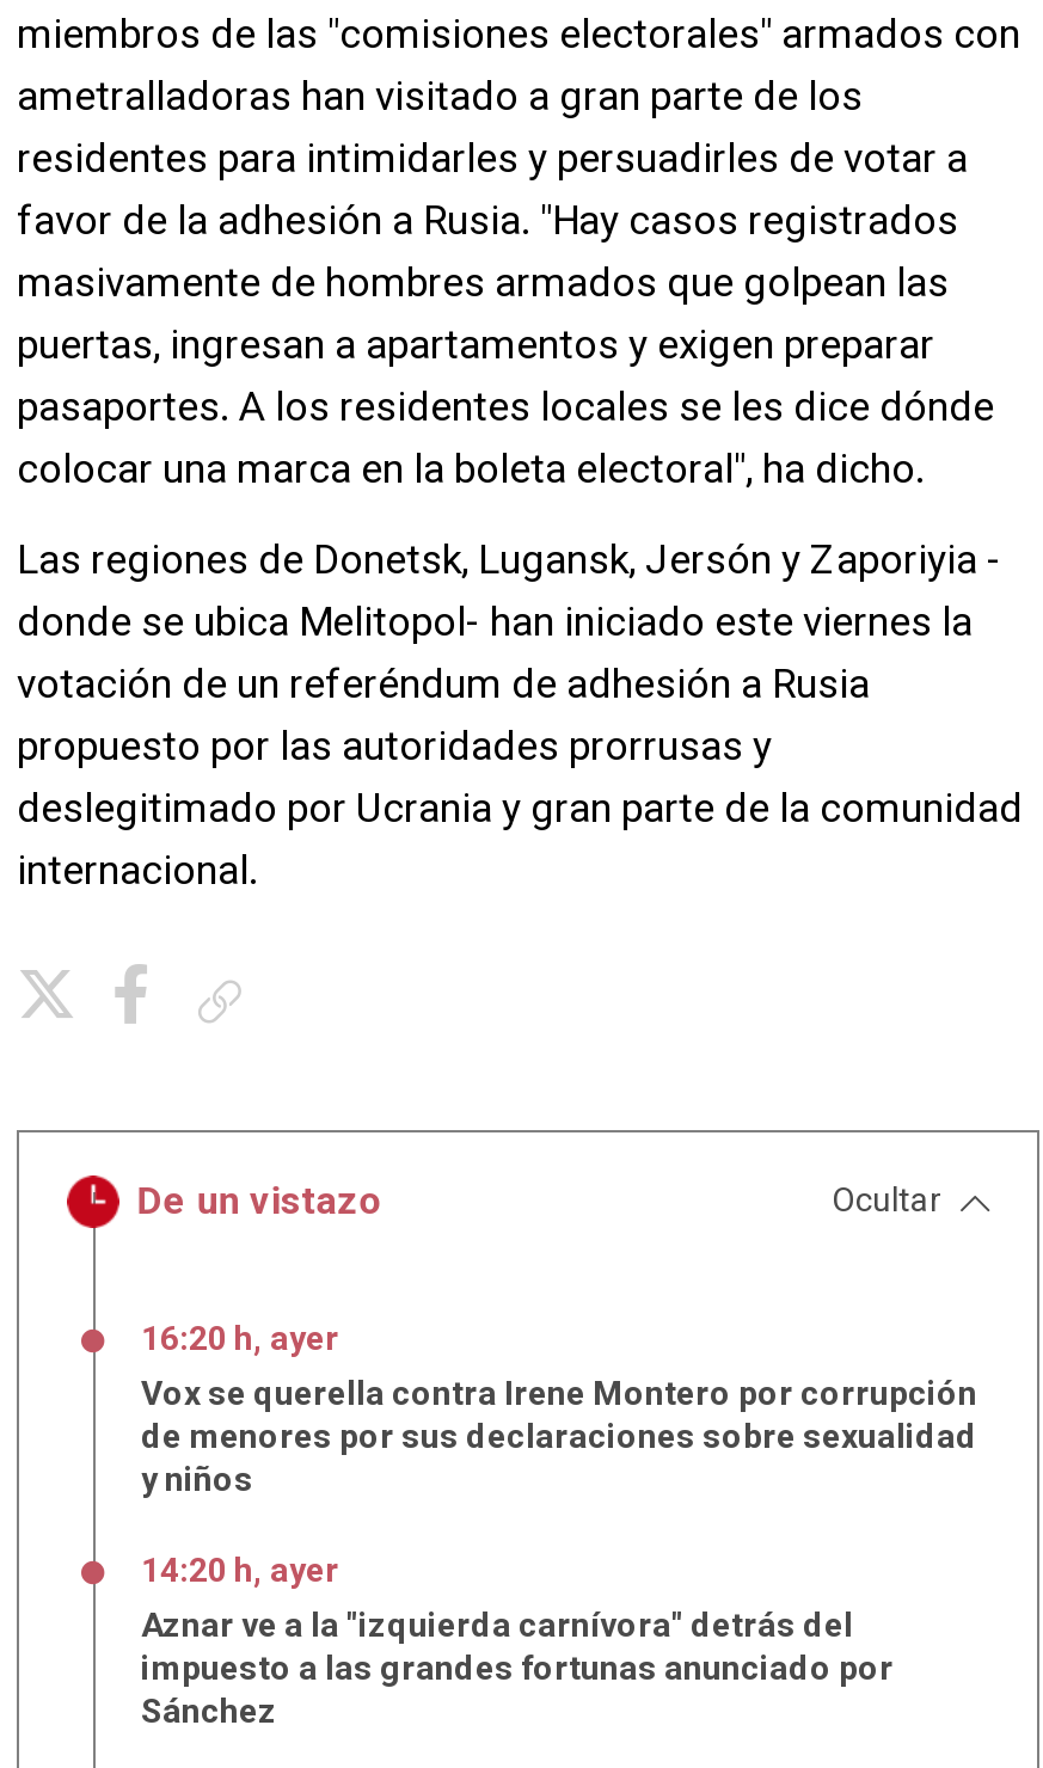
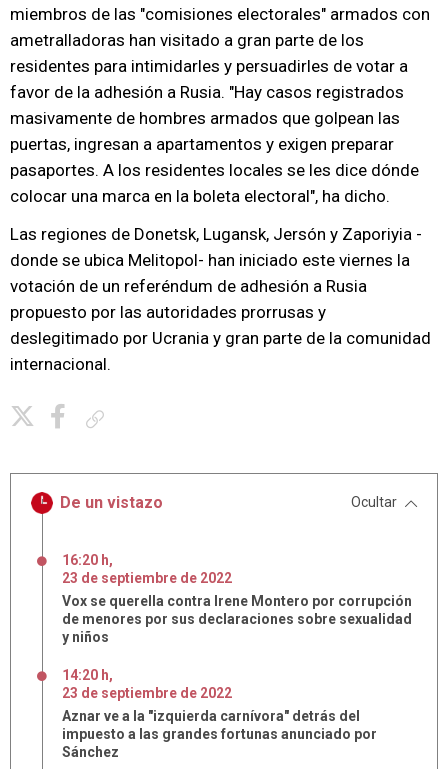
- 16:20 h, ayer
+ 16:20 h,
+ 23 de septiembre de 2022

- 14:20 h, ayer
+ 14:20 h,
+ 23 de septiembre de 2022
